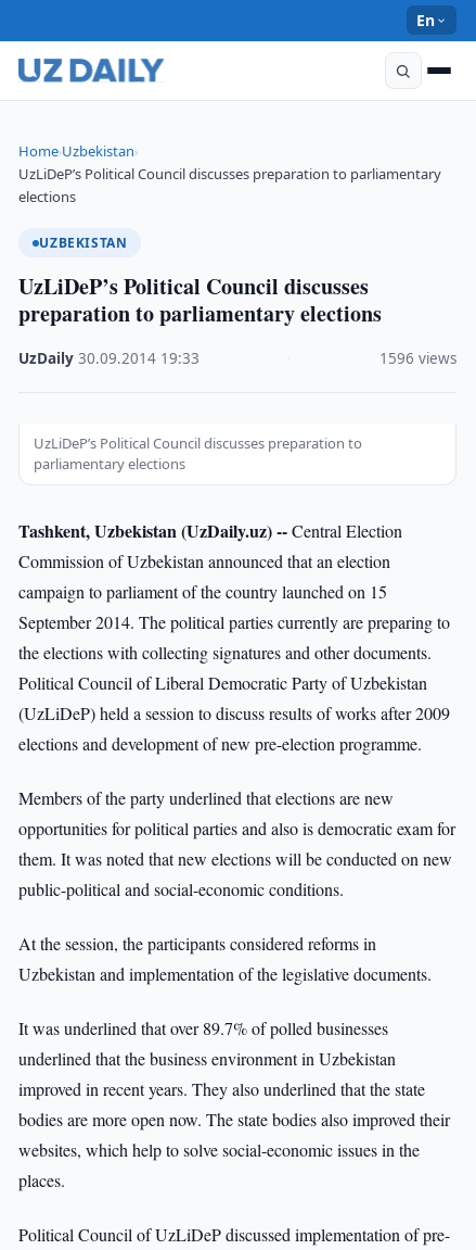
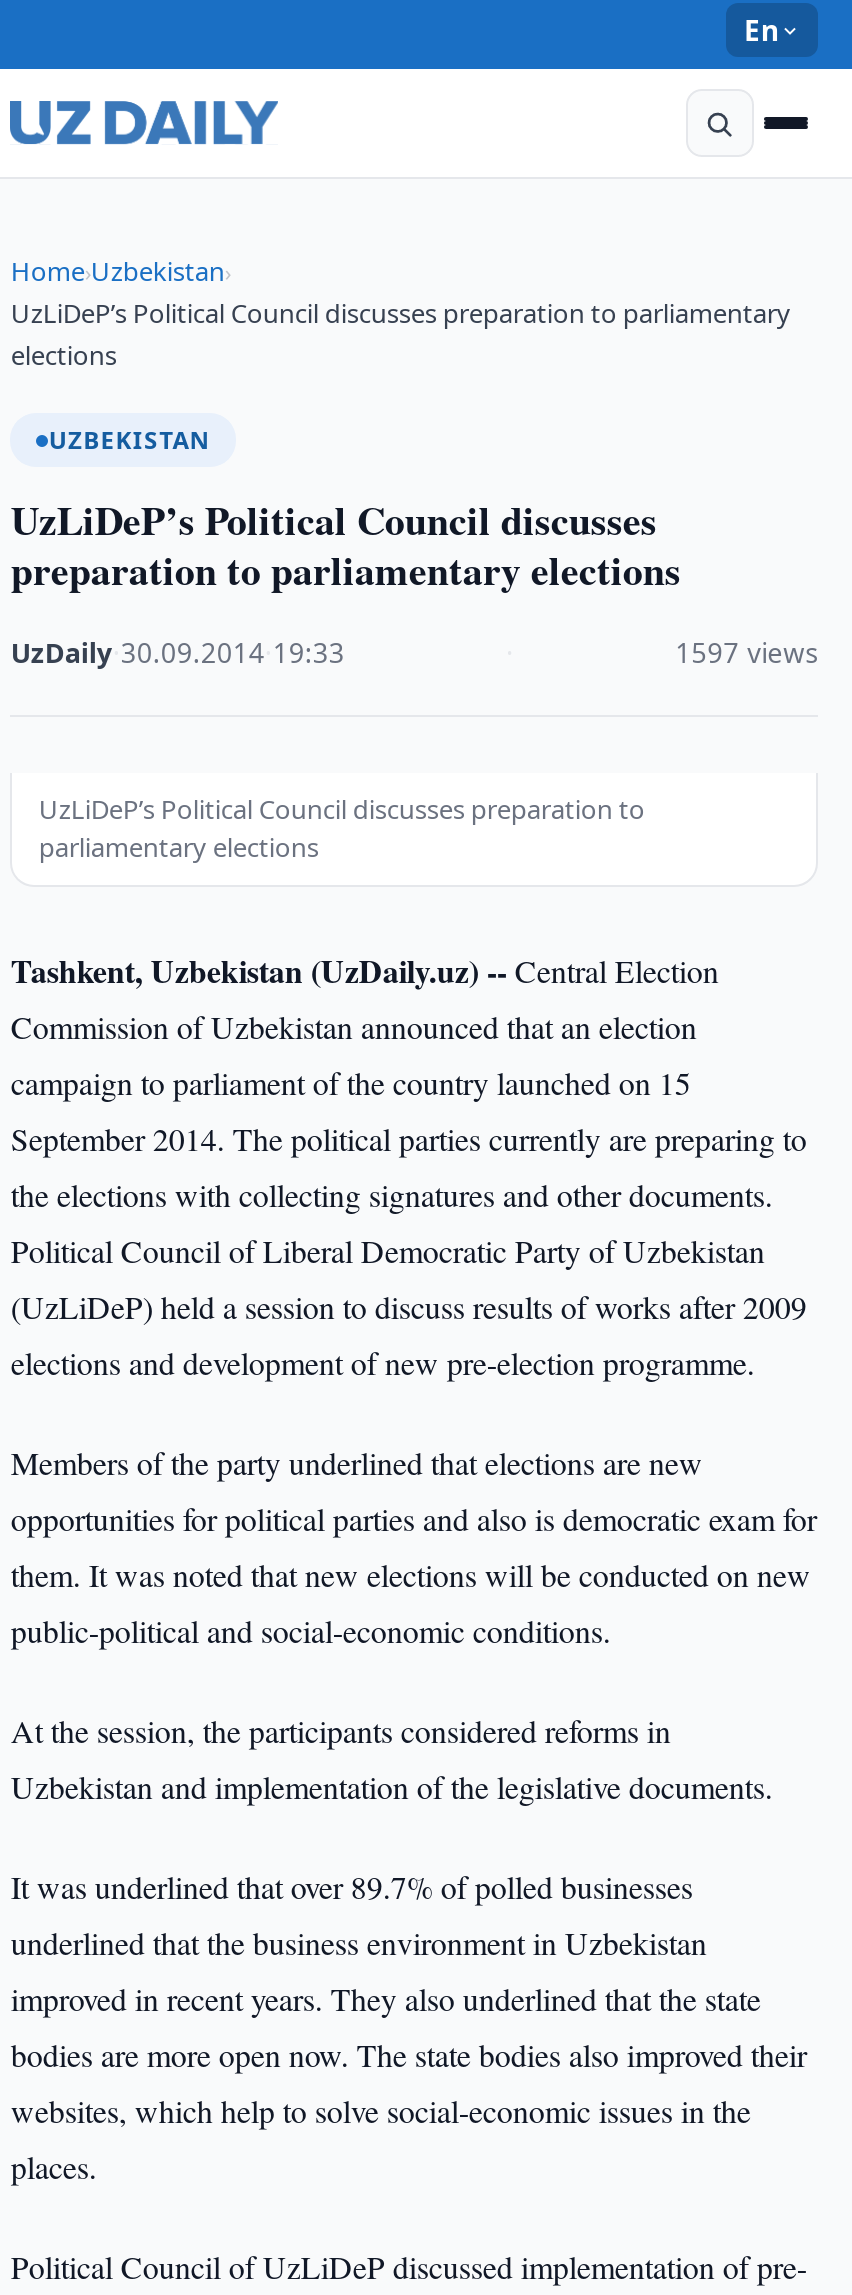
- 1596 views
+ 1597 views
